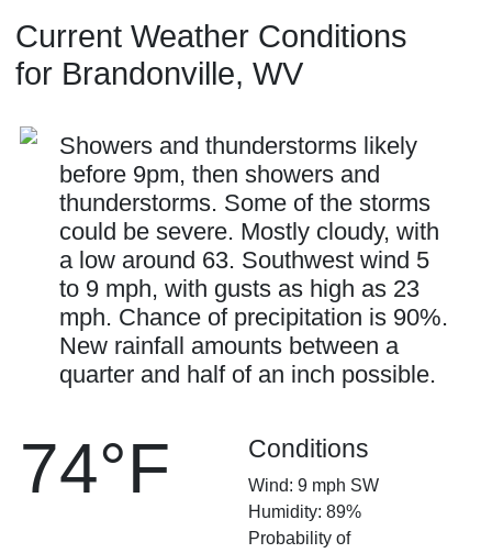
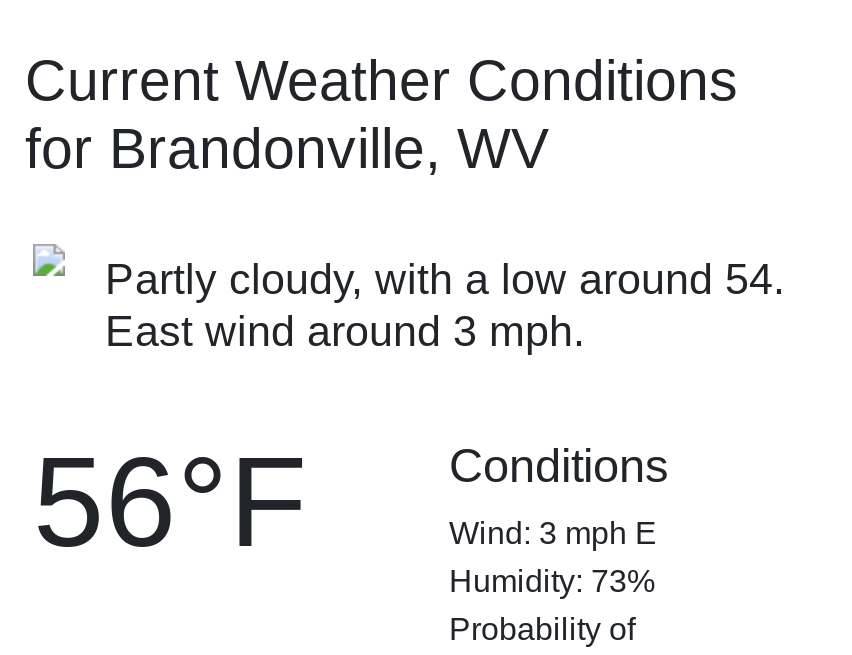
- Showers and thunderstorms likely
- before 9pm, then showers and
- thunderstorms. Some of the storms
- could be severe. Mostly cloudy, with
- a low around 63. Southwest wind 5
- to 9 mph, with gusts as high as 23
- mph. Chance of precipitation is 90%.
- New rainfall amounts between a
- quarter and half of an inch possible.
+ Partly cloudy, with a low around 54.
+ East wind around 3 mph.

- 74°F
+ 56°F

- Wind: 9 mph SW
+ Wind: 3 mph E

- Humidity: 89%
+ Humidity: 73%
